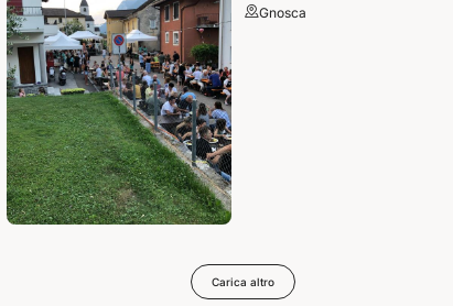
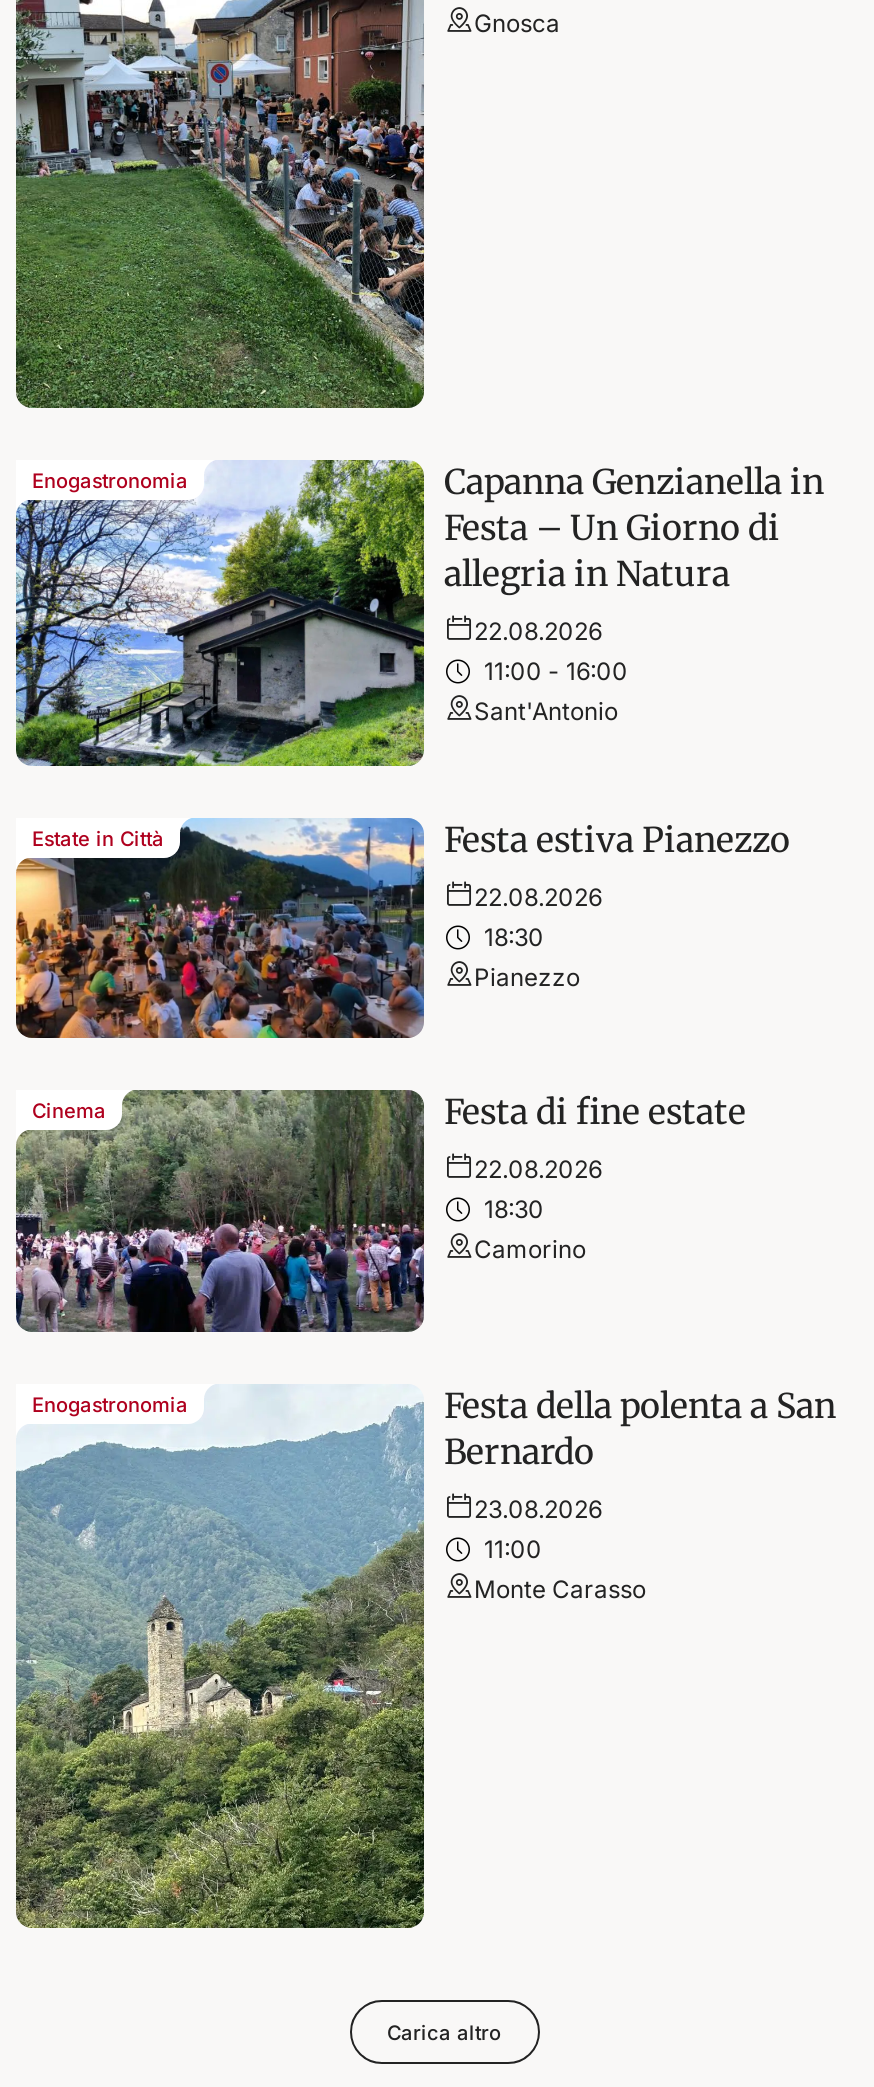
+ [image]
+ Enogastronomia
+ Capanna Genzianella in
+ Festa – Un Giorno di
+ allegria in Natura
+ 22.08.2026
+ 11:00 - 16:00
+ Sant'Antonio

+ [image]
+ Estate in Città
+ Festa estiva Pianezzo
+ 22.08.2026
+ 18:30
+ Pianezzo

+ [image]
+ Cinema
+ Festa di fine estate
+ 22.08.2026
+ 18:30
+ Camorino

+ [image]
+ Enogastronomia
+ Festa della polenta a San
+ Bernardo
+ 23.08.2026
+ 11:00
+ Monte Carasso
